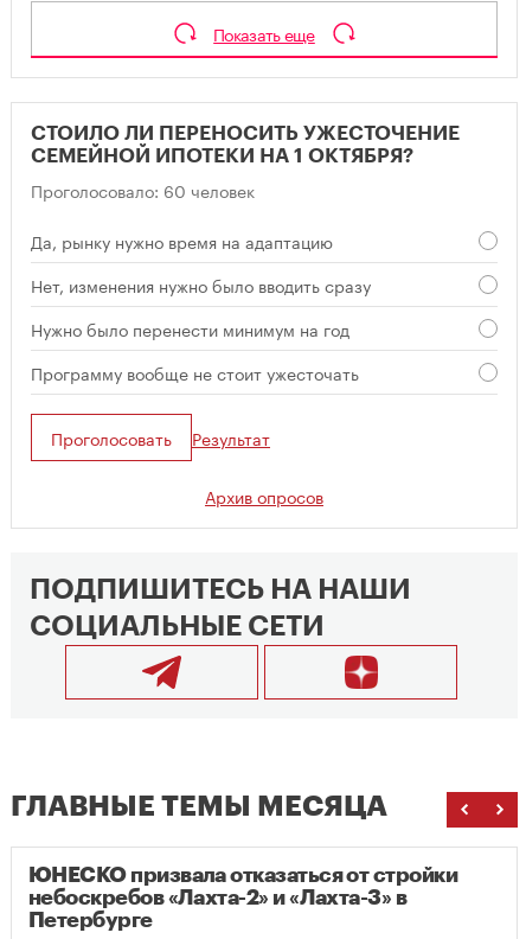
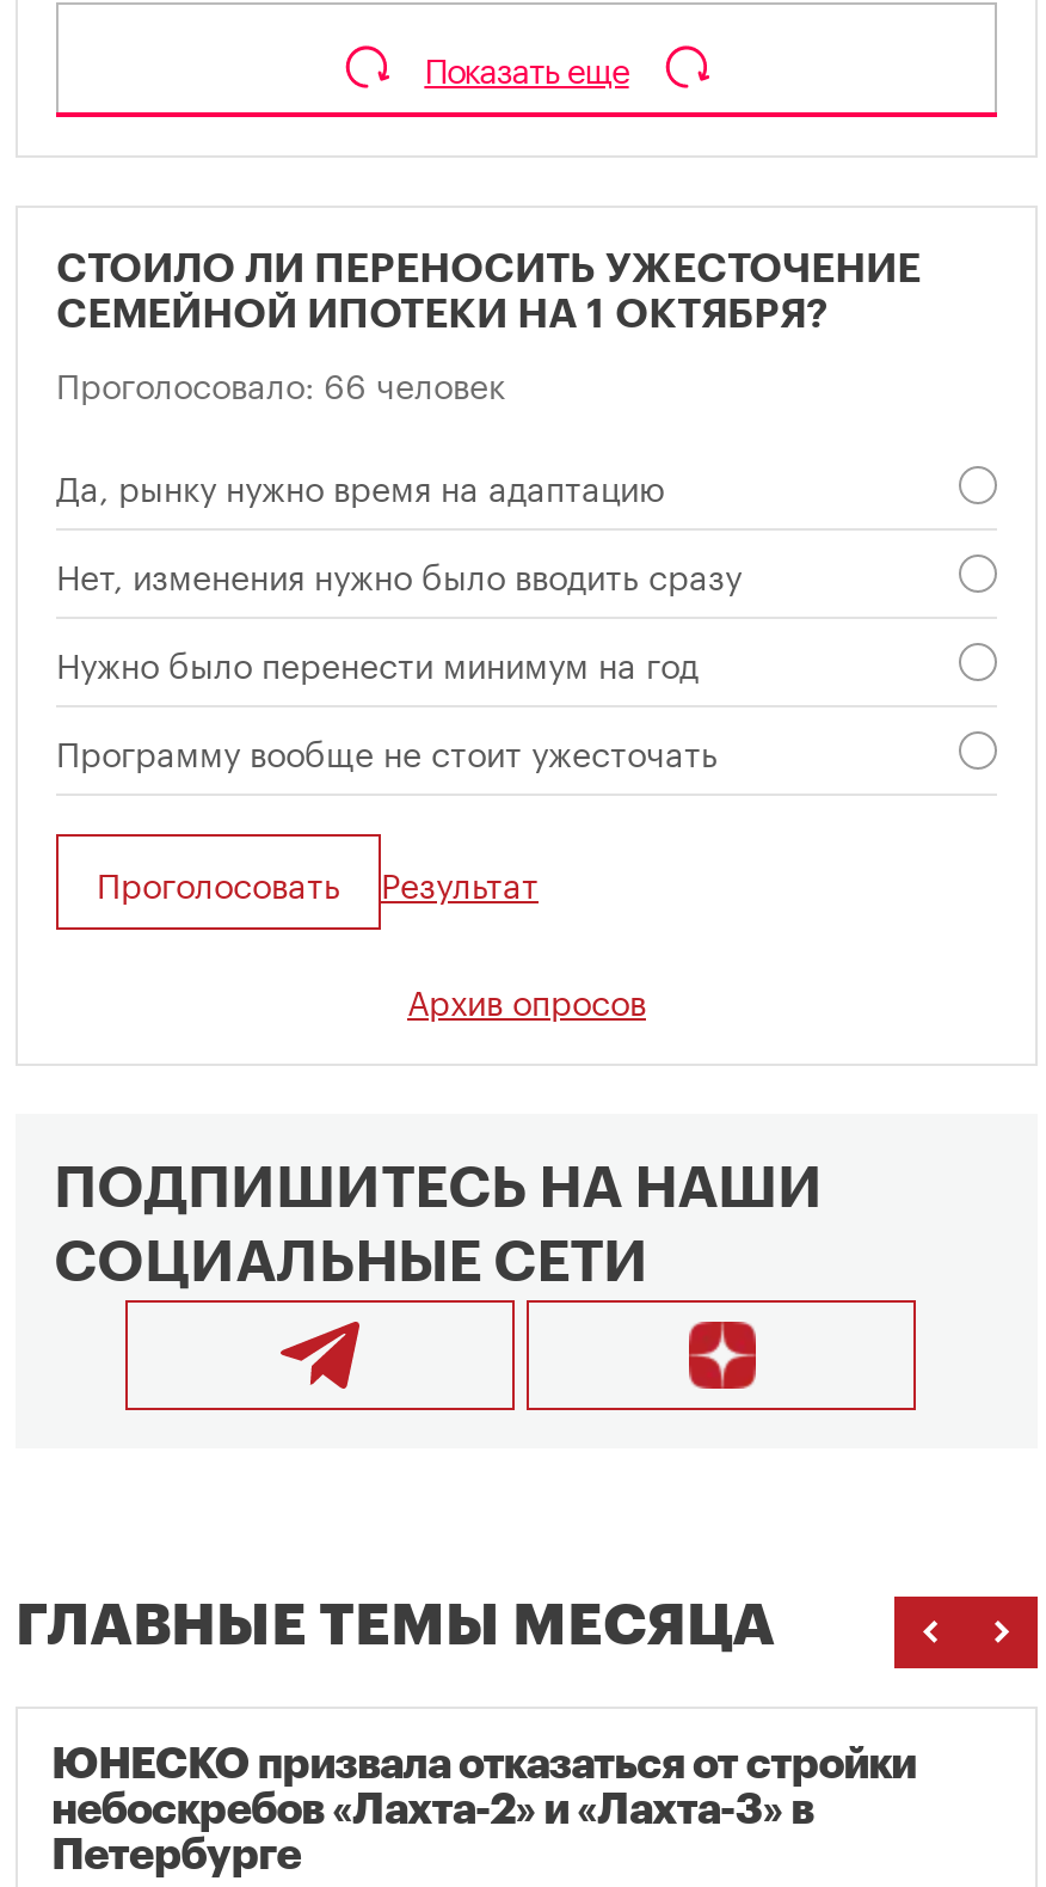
- Проголосовало: 60 человек
+ Проголосовало: 66 человек
